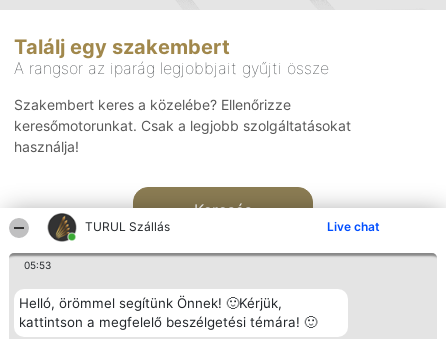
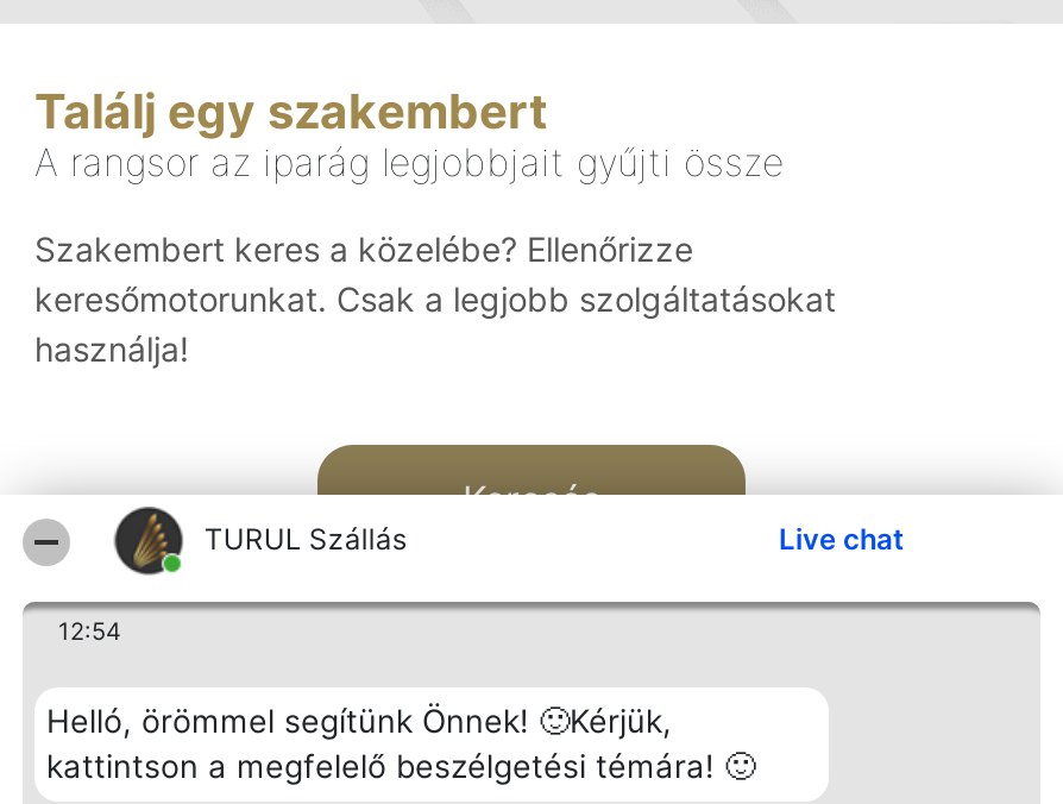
- 05:53
+ 12:54
